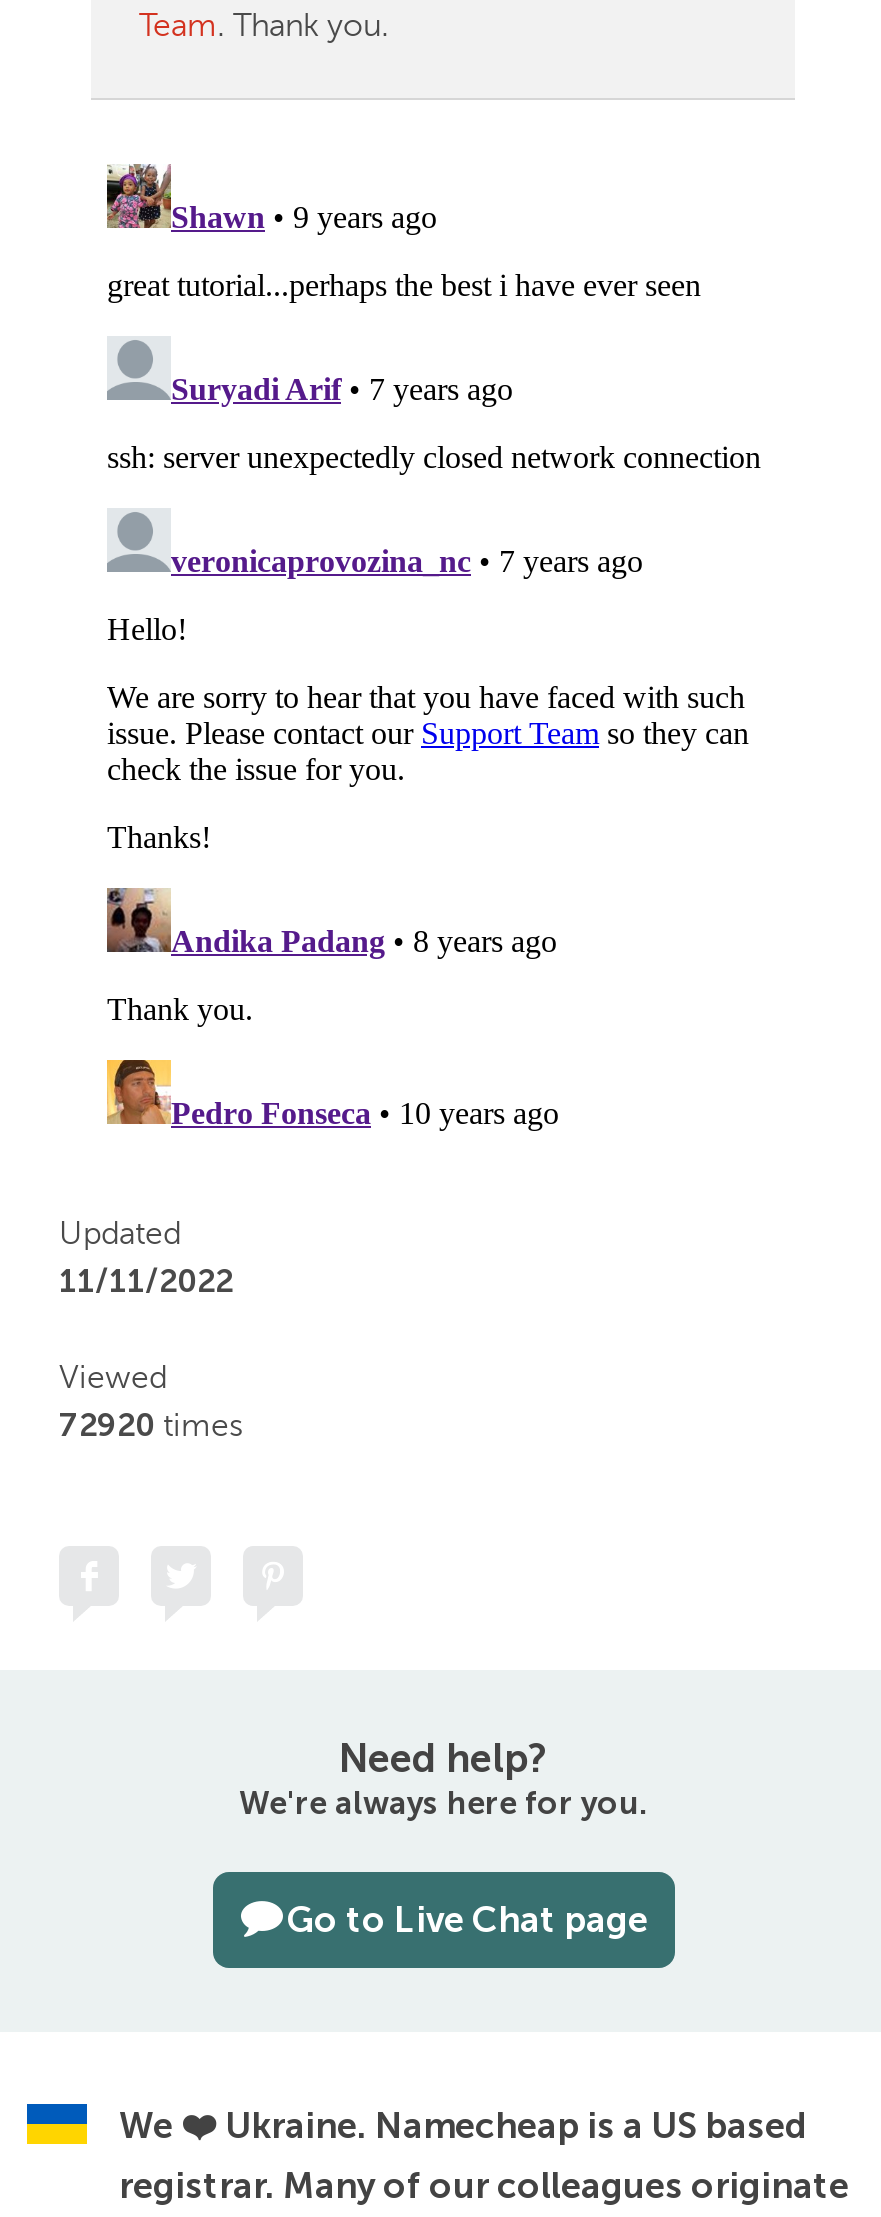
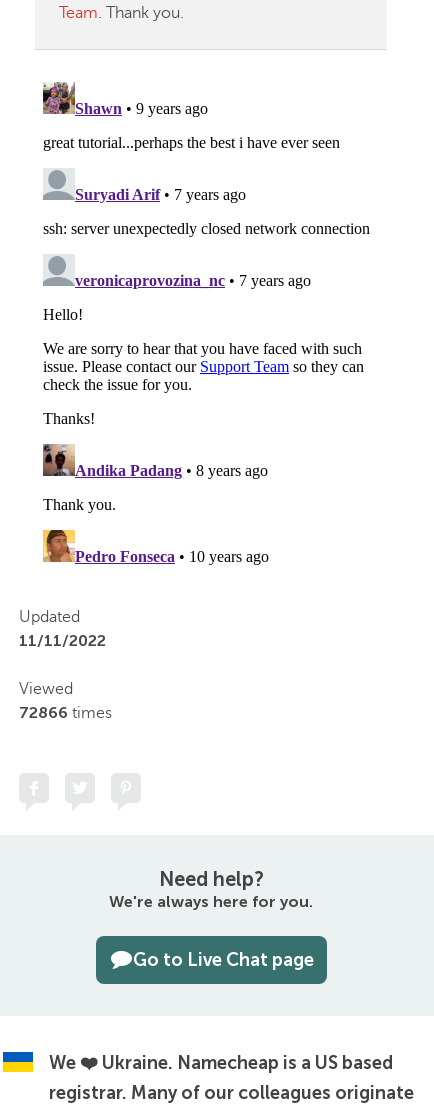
- 72920 times
+ 72866 times
